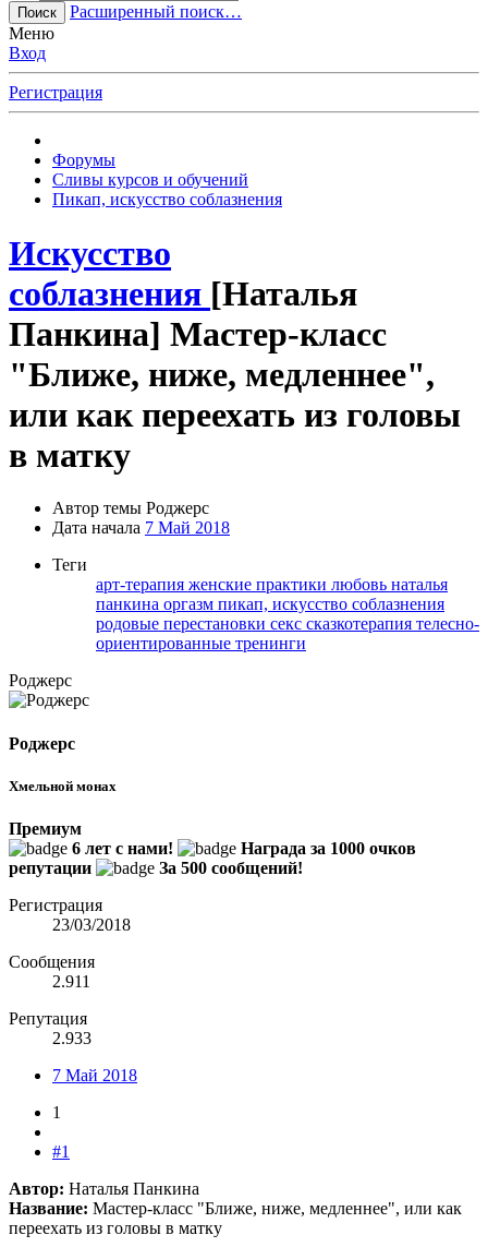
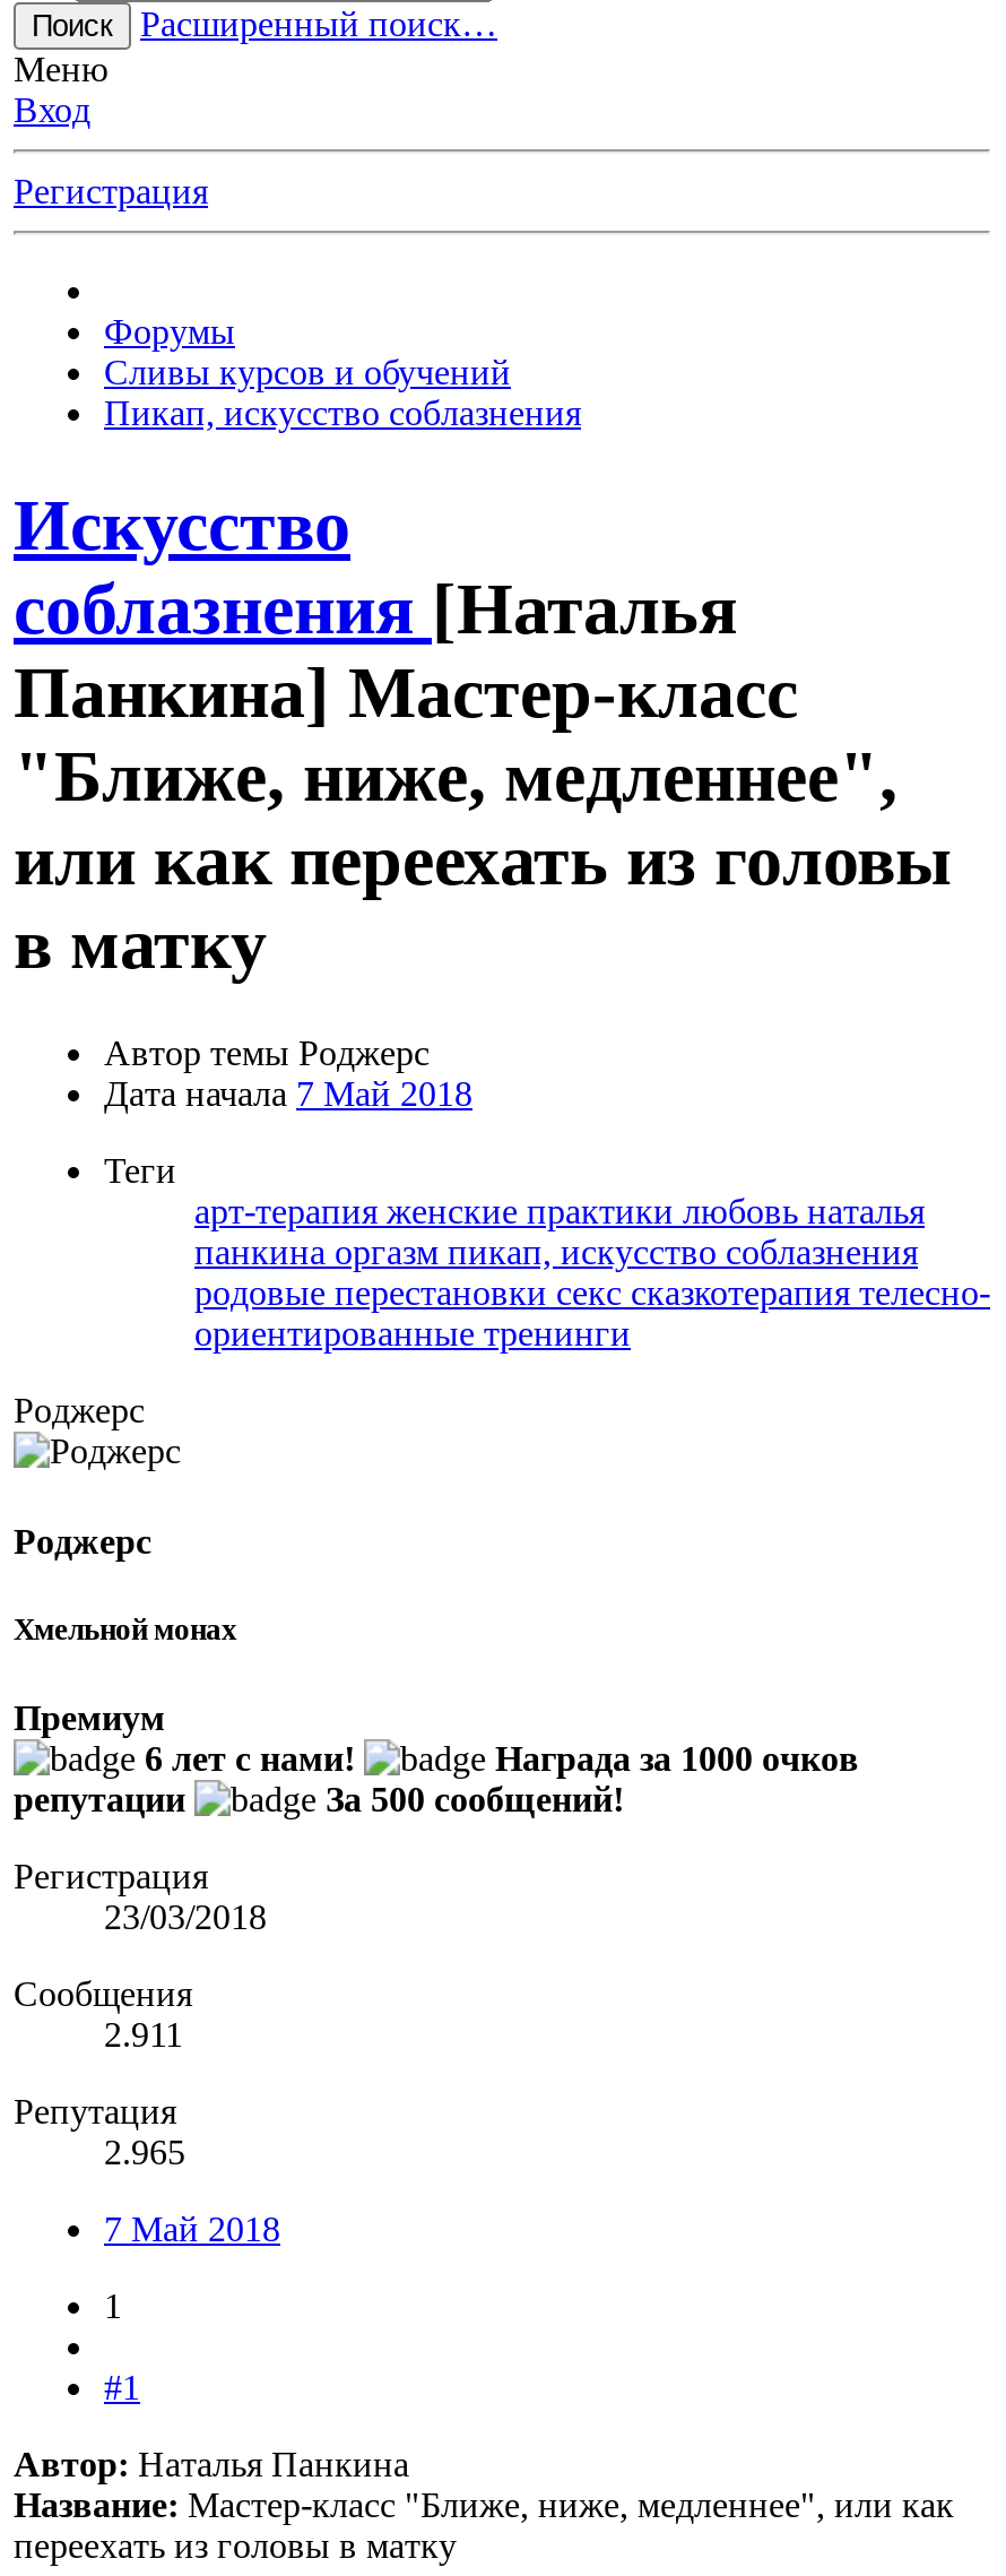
- 2.933
+ 2.965
